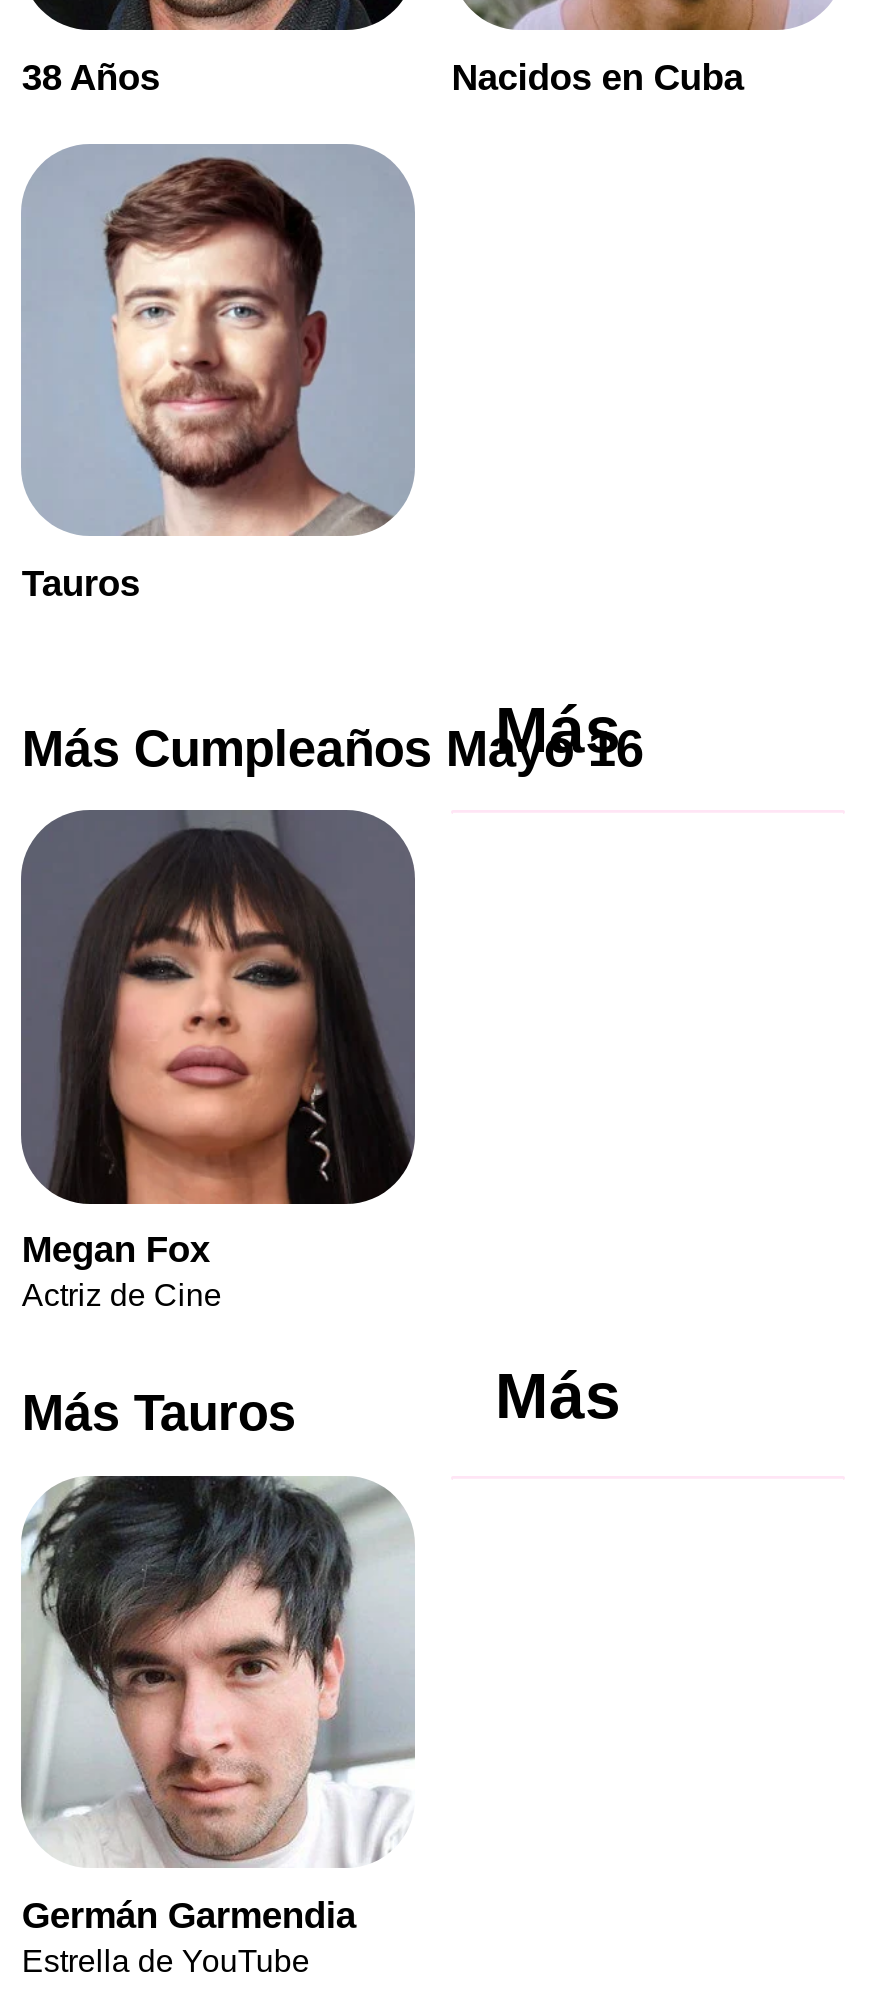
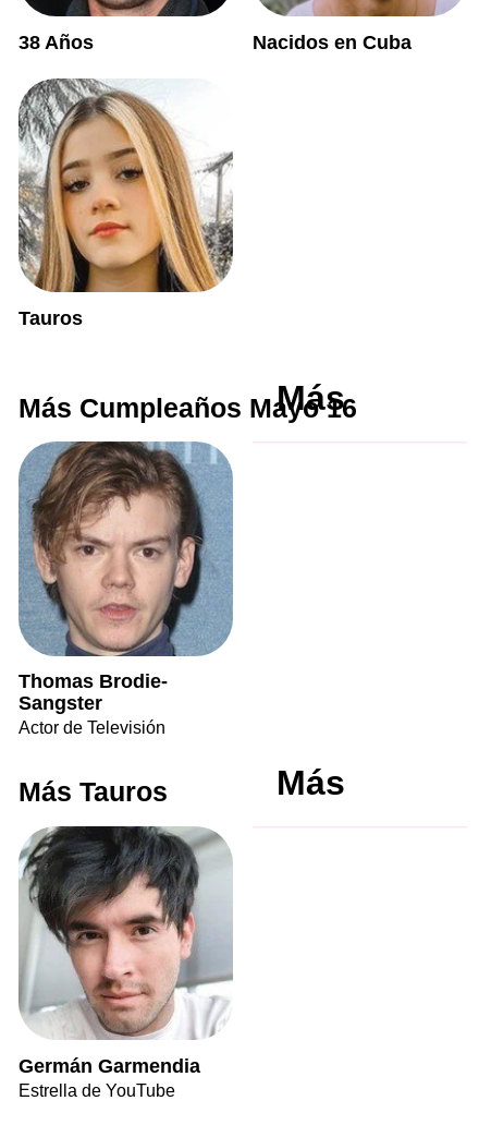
- [image]
+ [image]

- [image]
- Megan Fox
- Actriz de Cine
+ [image]
+ Thomas Brodie-
+ Sangster
+ Actor de Televisión
